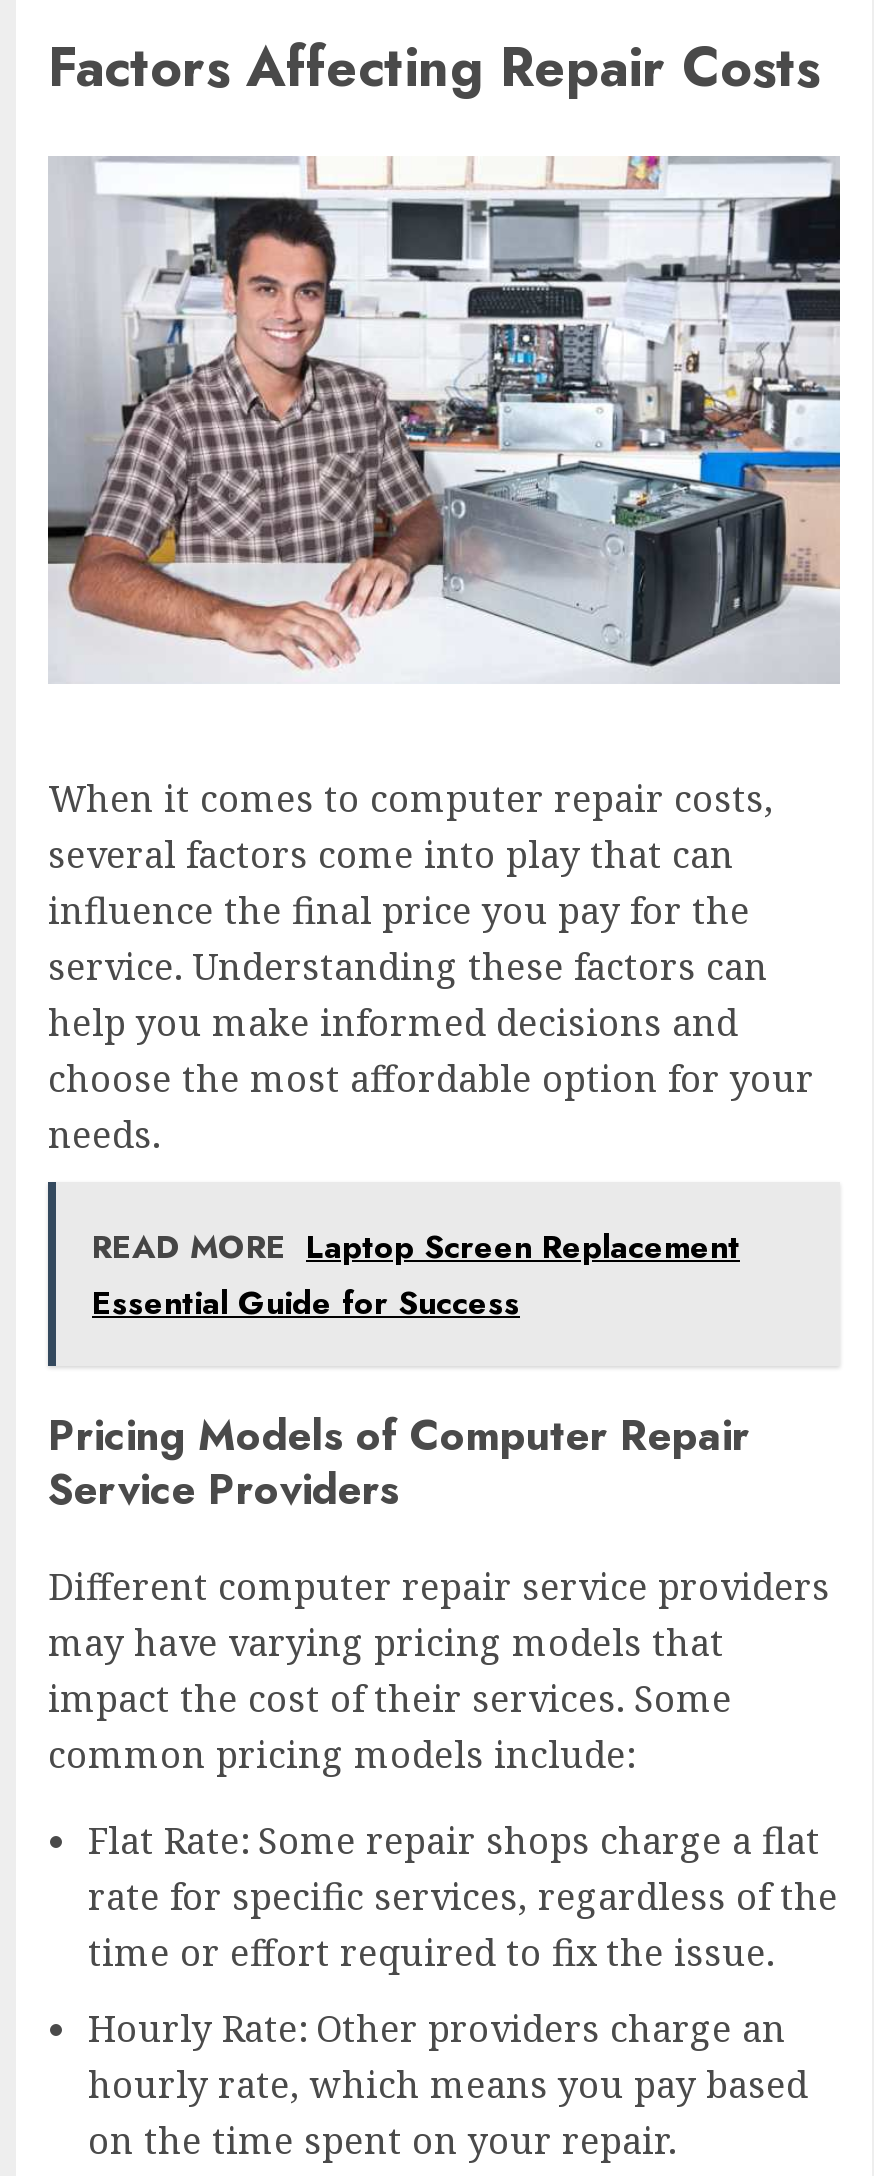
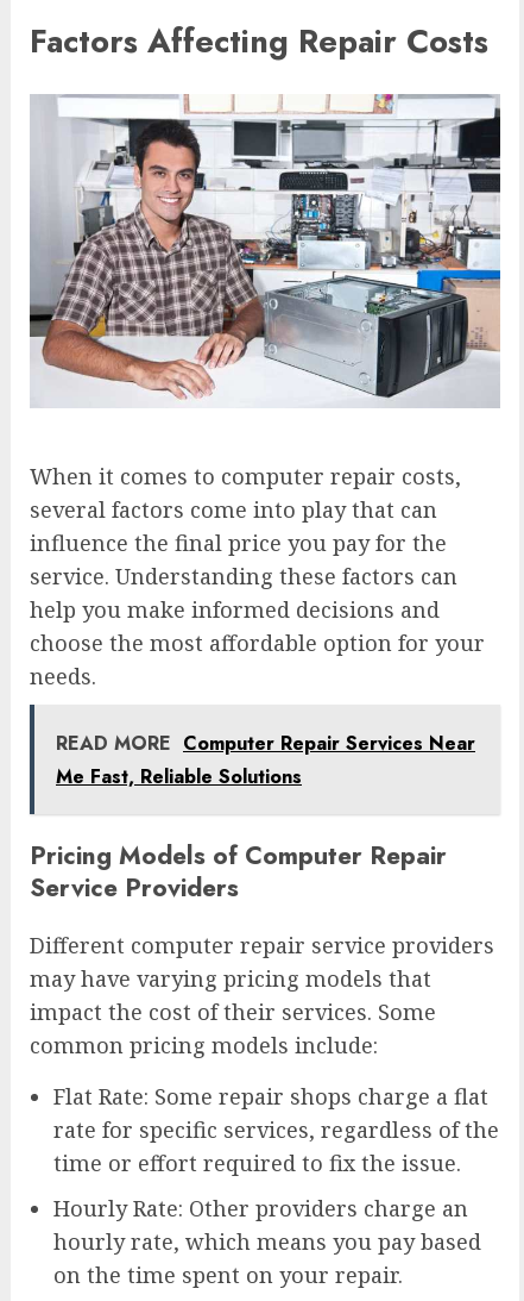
- READ MORE Laptop Screen Replacement
- Essential Guide for Success
+ READ MORE Computer Repair Services Near
+ Me Fast, Reliable Solutions
